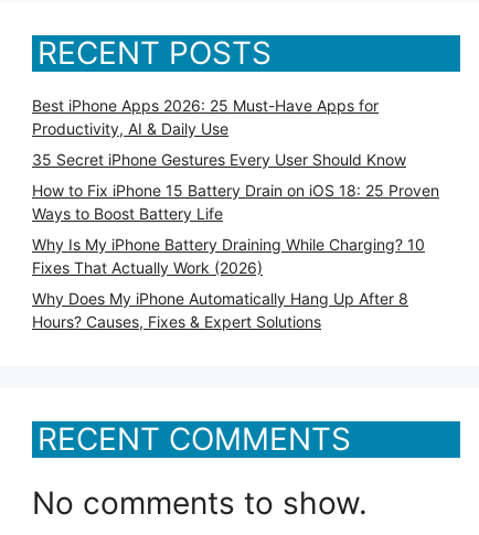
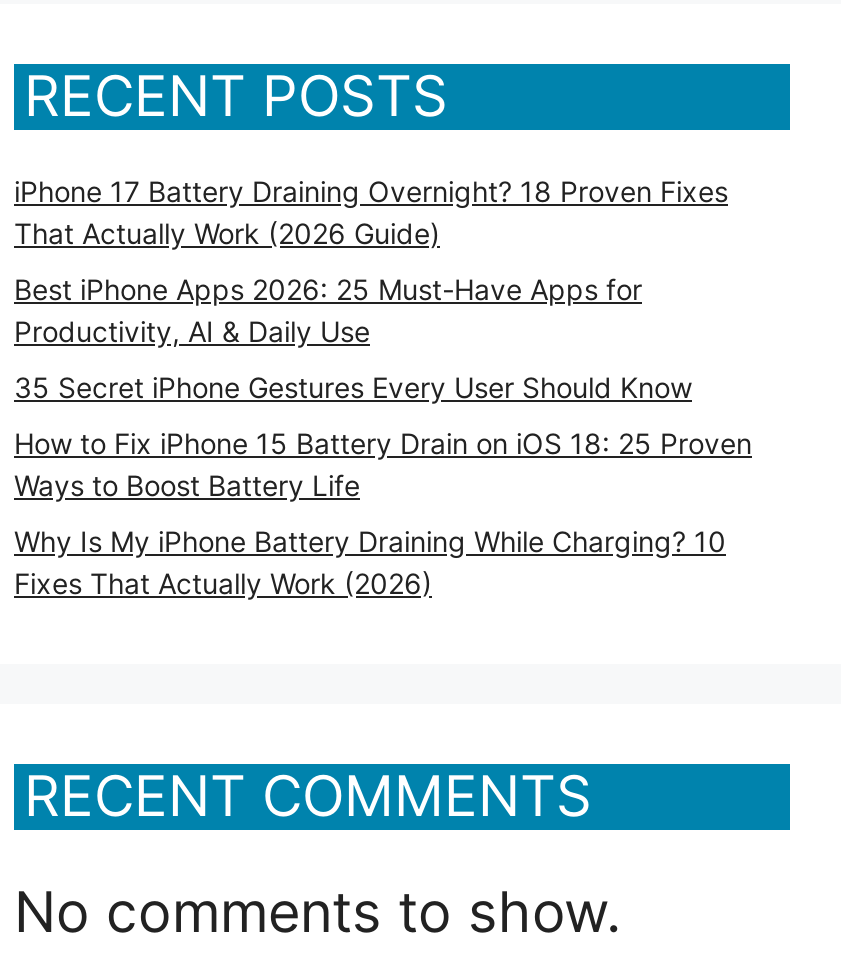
+ iPhone 17 Battery Draining Overnight? 18 Proven Fixes
+ That Actually Work (2026 Guide)

moved down: Best iPhone Apps 2026: 25 Must-Have Apps for | Productivity, AI & Daily Use | 35 Secret iPhone Gestures Every User Should Know | How to Fix iPhone 15 Battery Drain on iOS 18: 25 Proven | Ways to Boost Battery Life | Why Is My iPhone Battery Draining While Charging? 10 | Fixes That Actually Work (2026)

- Why Does My iPhone Automatically Hang Up After 8
- Hours? Causes, Fixes & Expert Solutions
